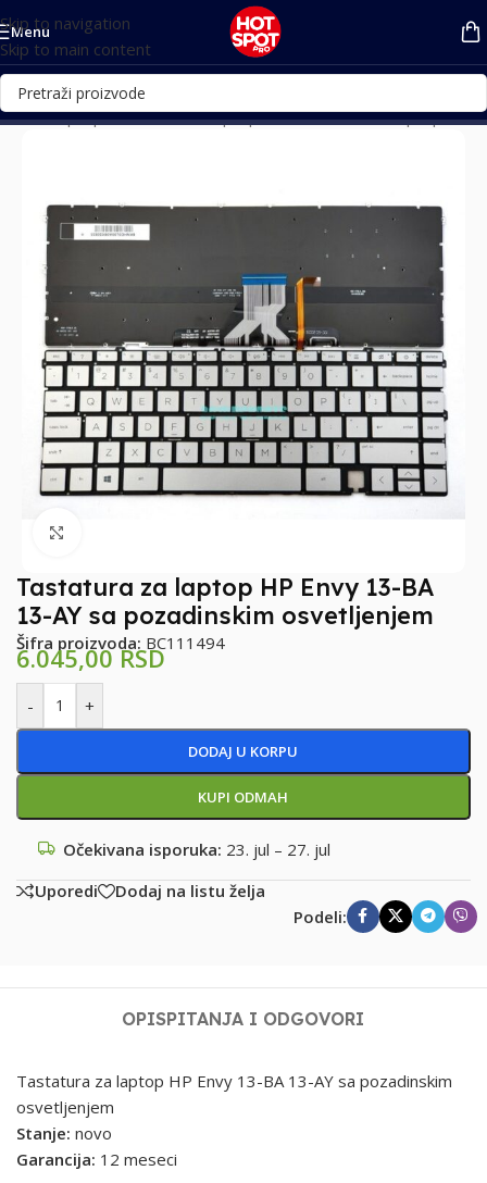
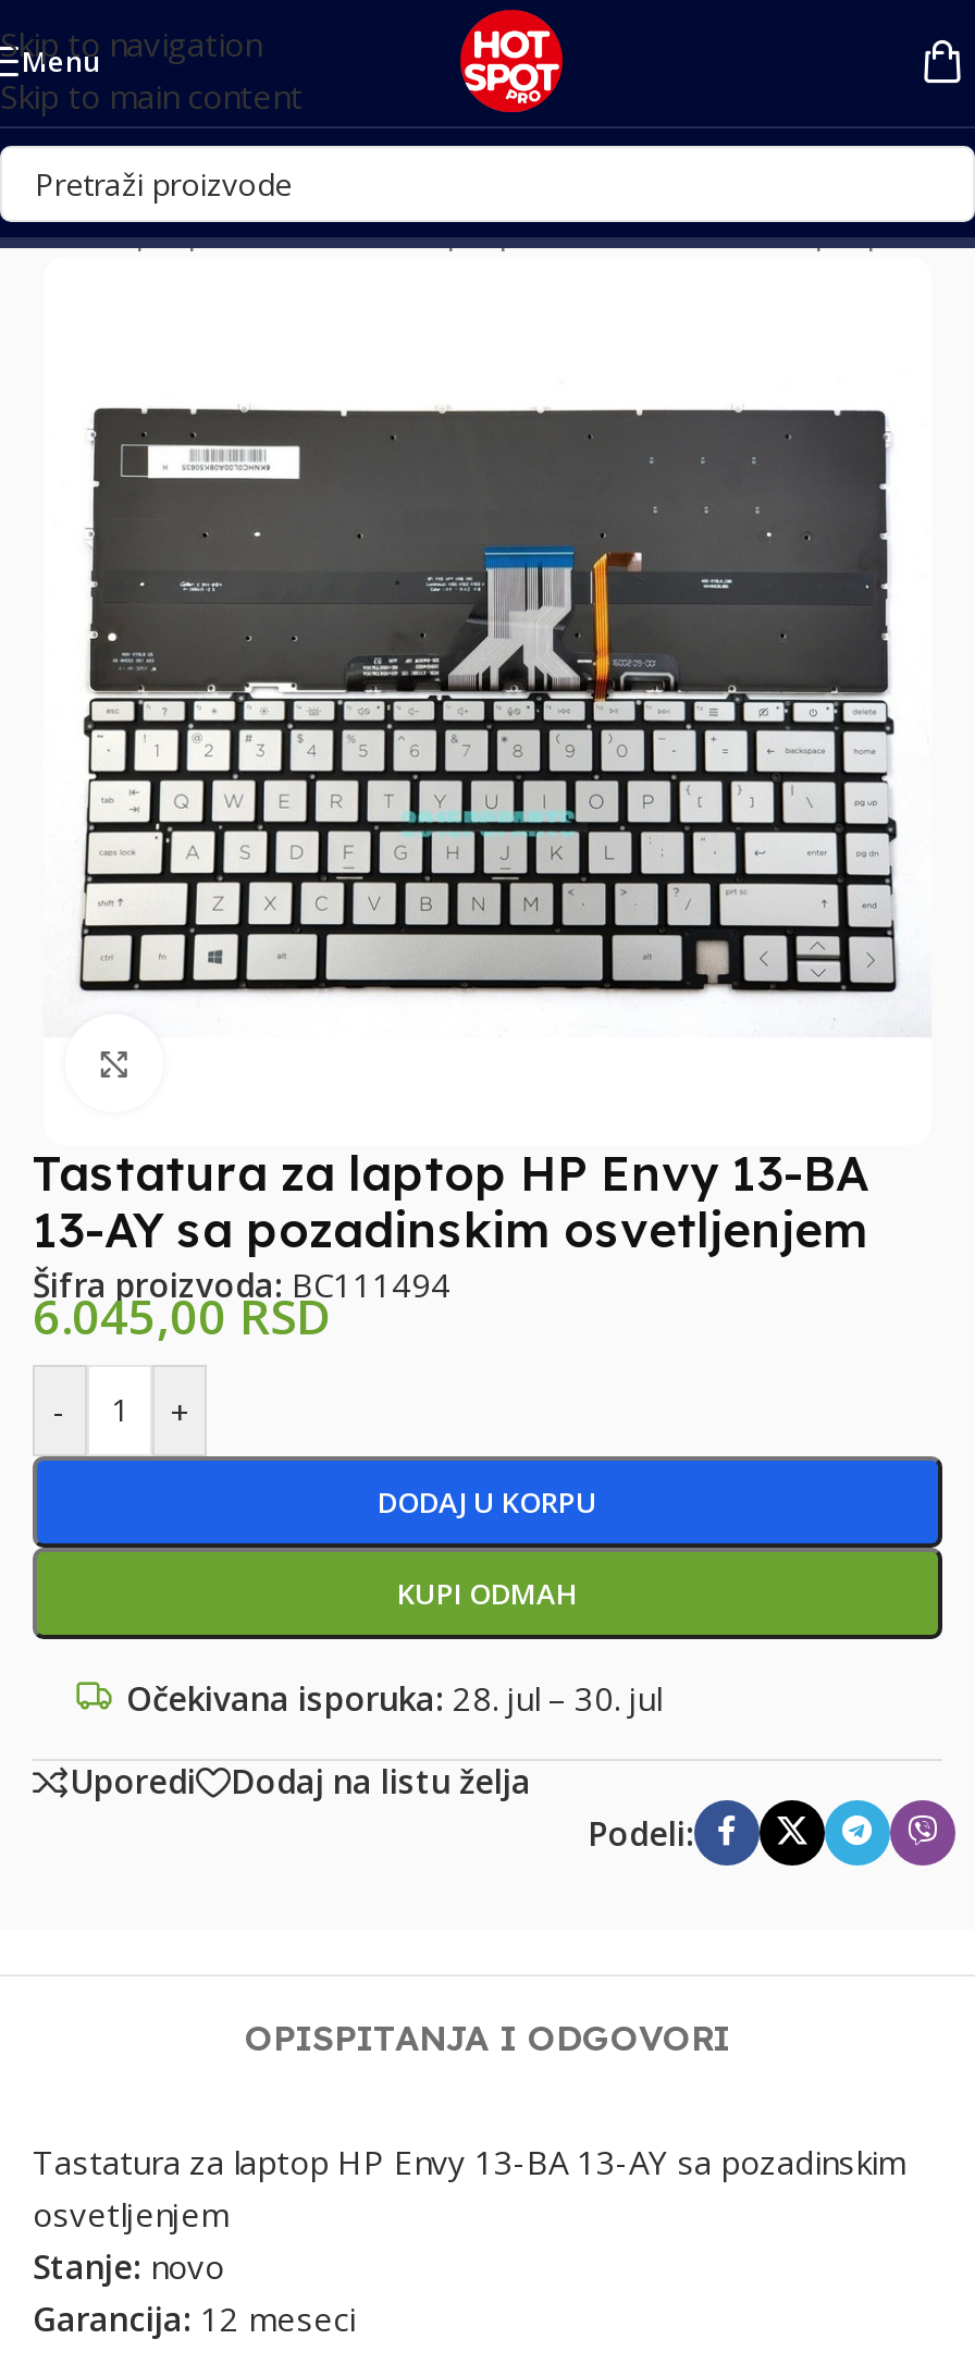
- Očekivana isporuka: 23. jul – 27. jul
+ Očekivana isporuka: 28. jul – 30. jul
